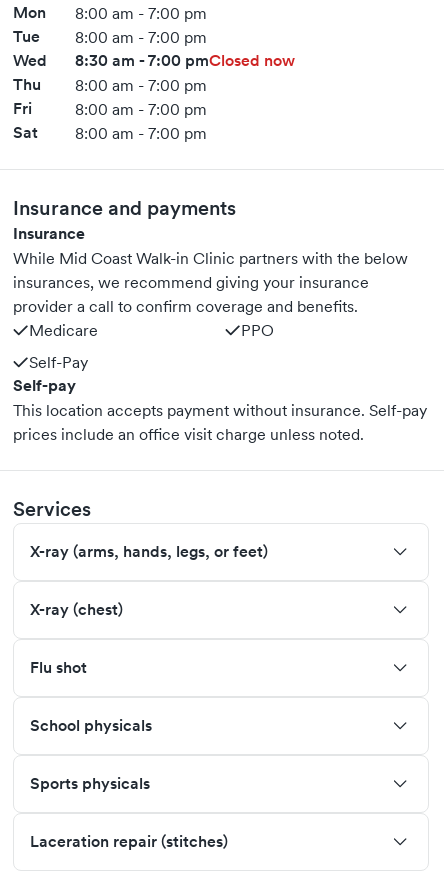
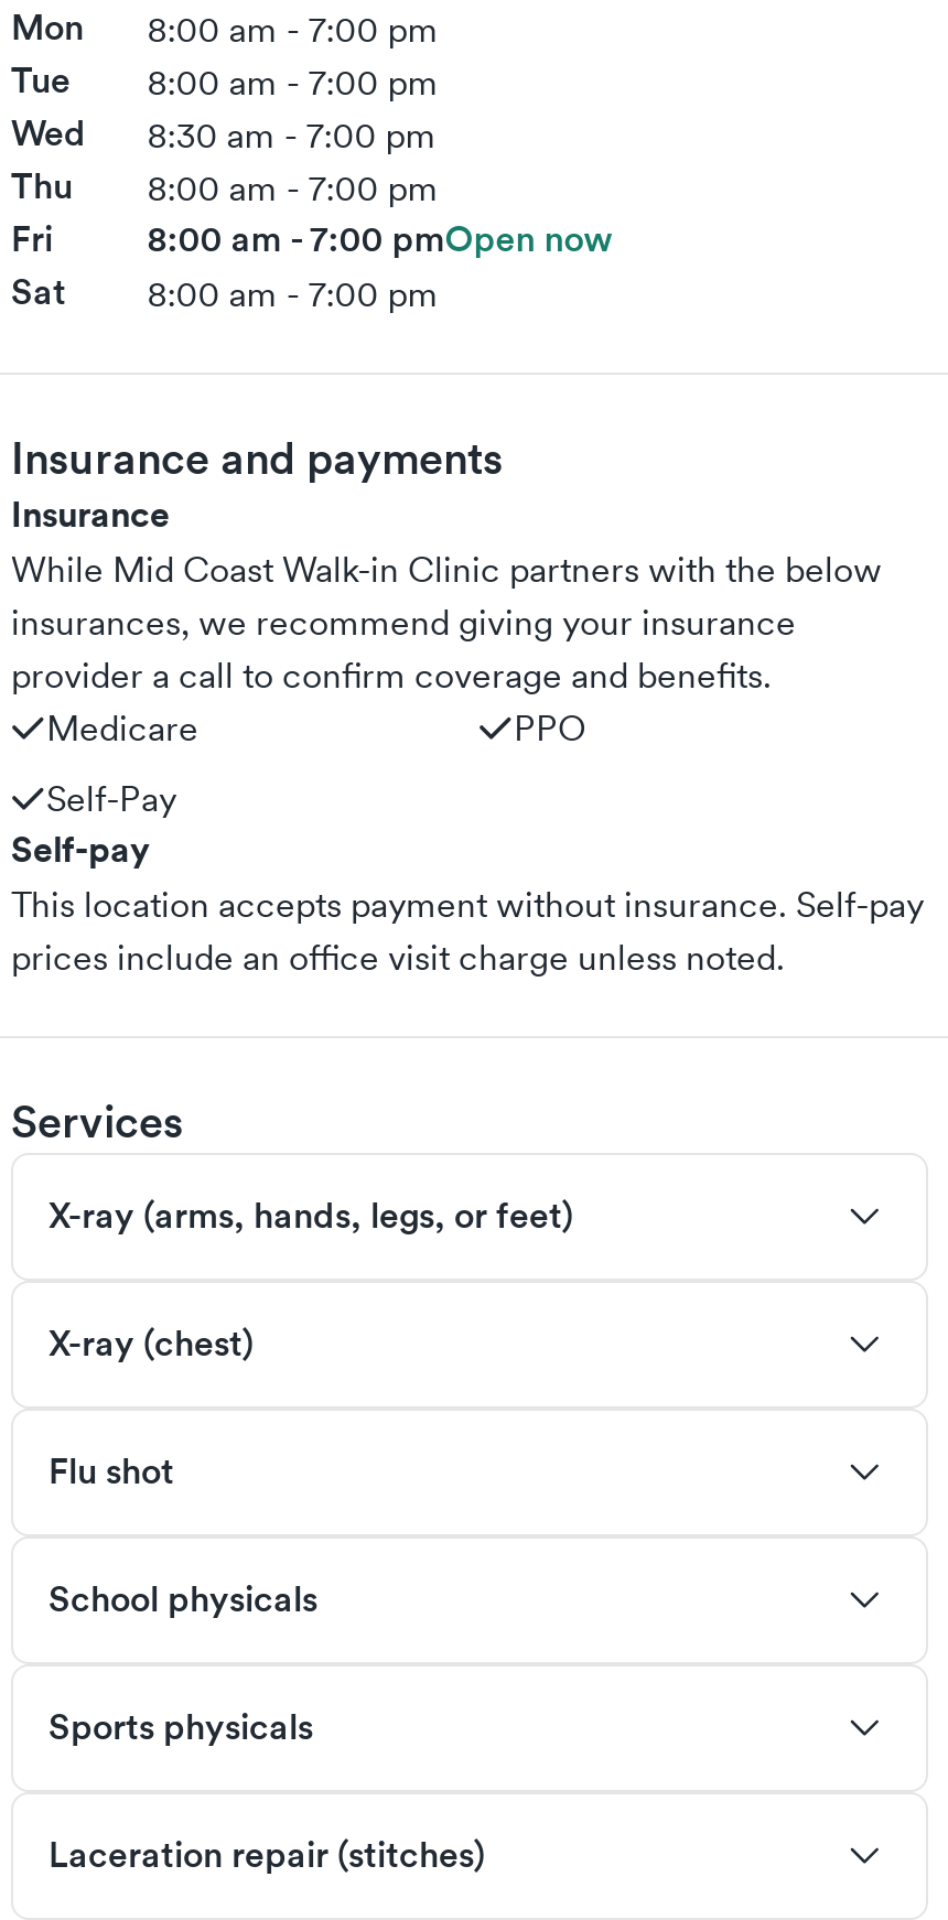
- 8:30 am - 7:00 pmClosed now
+ 8:30 am - 7:00 pm

- 8:00 am - 7:00 pm
+ 8:00 am - 7:00 pmOpen now
